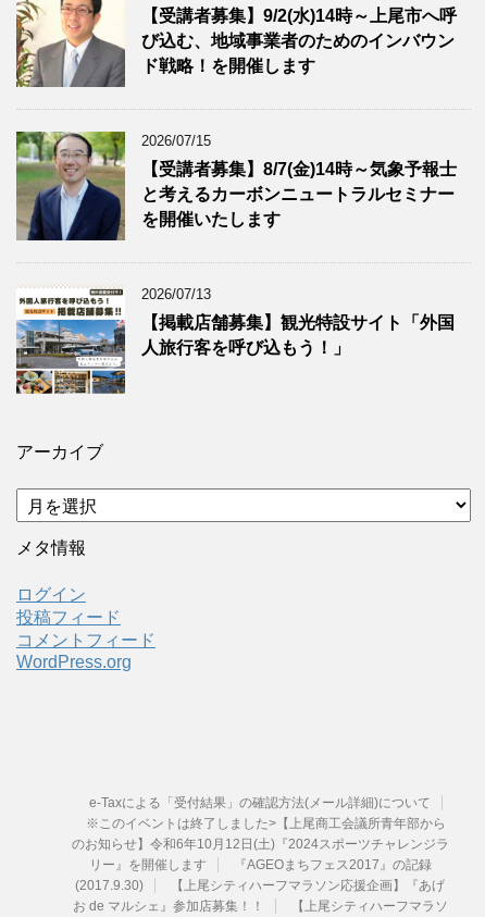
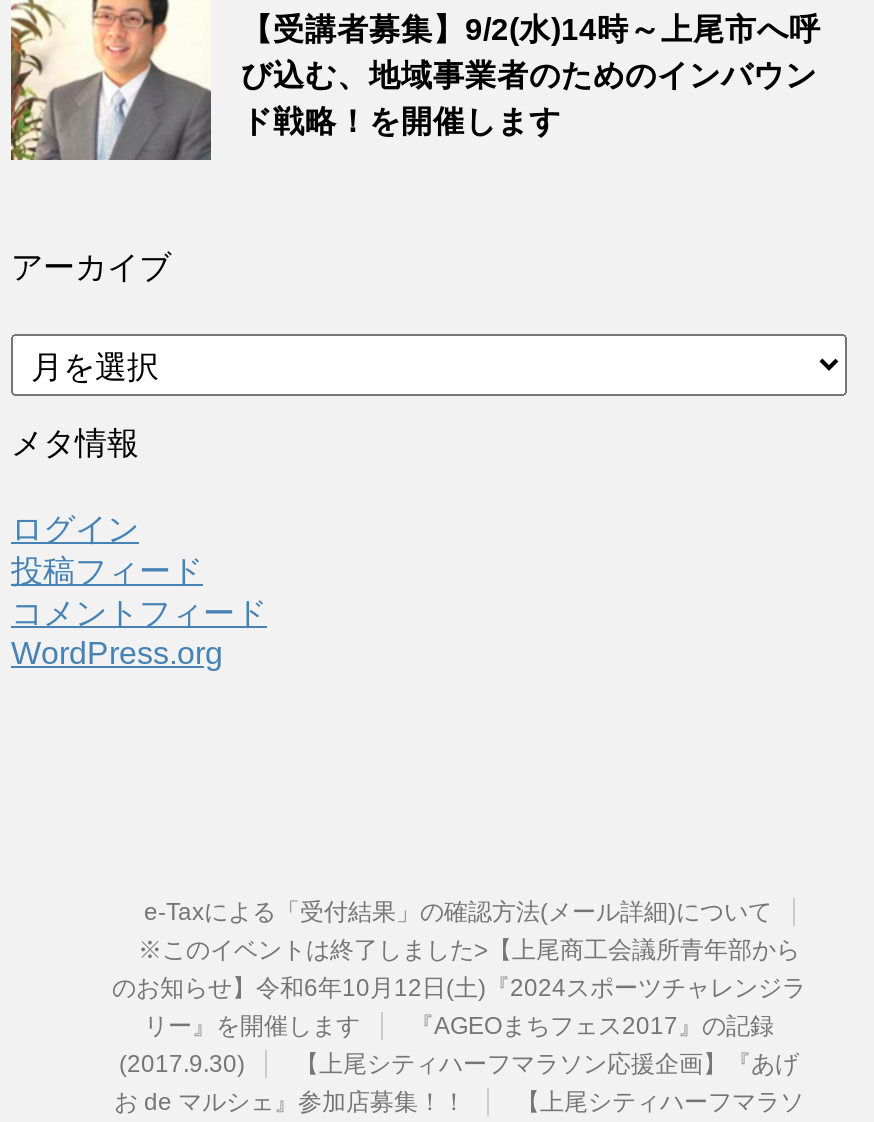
- [image]
- 2026/07/15
- 【受講者募集】8/7(金)14時～気象予報士
- と考えるカーボンニュートラルセミナー
- を開催いたします

- [image]
- 2026/07/13
- 【掲載店舗募集】観光特設サイト「外国
- 人旅行客を呼び込もう！」
